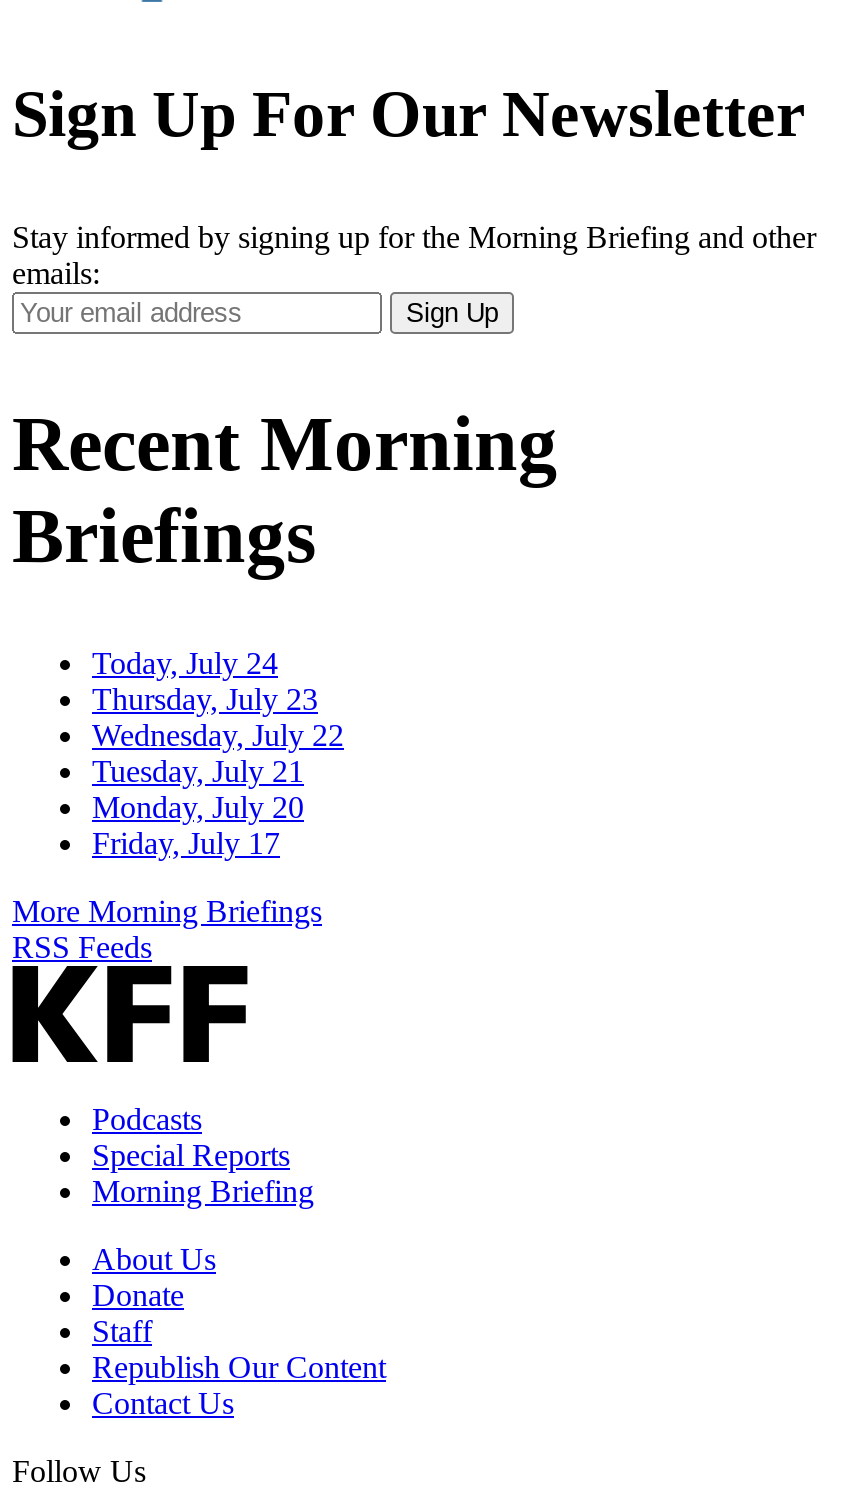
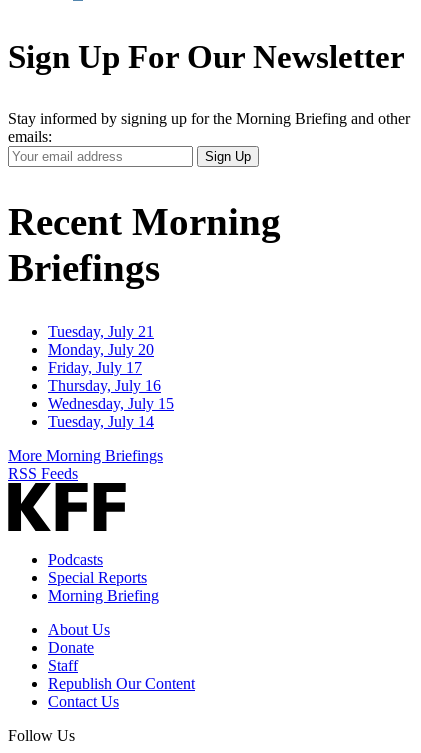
- Today, July 24
- Thursday, July 23
- Wednesday, July 22

moved up: Tuesday, July 21 | Monday, July 20 | Friday, July 17

+ Thursday, July 16
+ Wednesday, July 15
+ Tuesday, July 14
